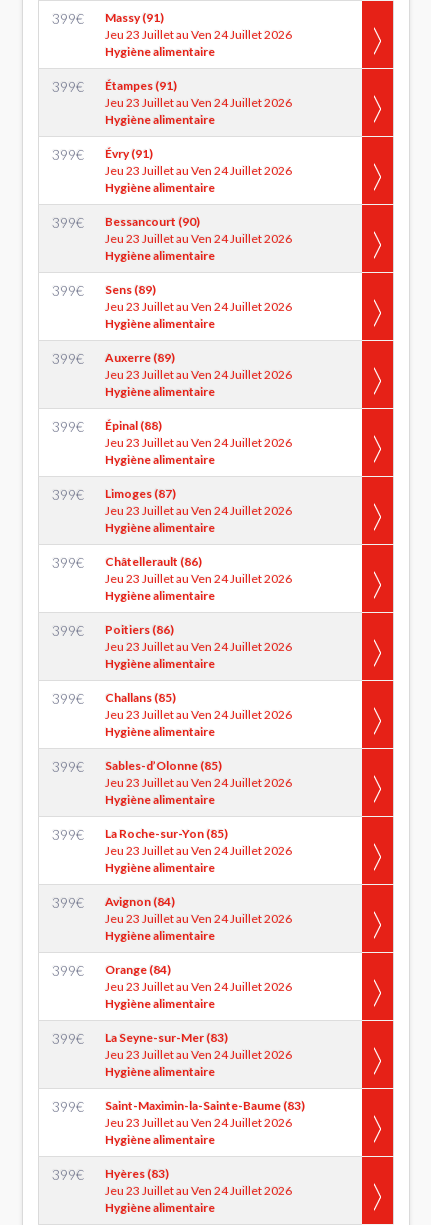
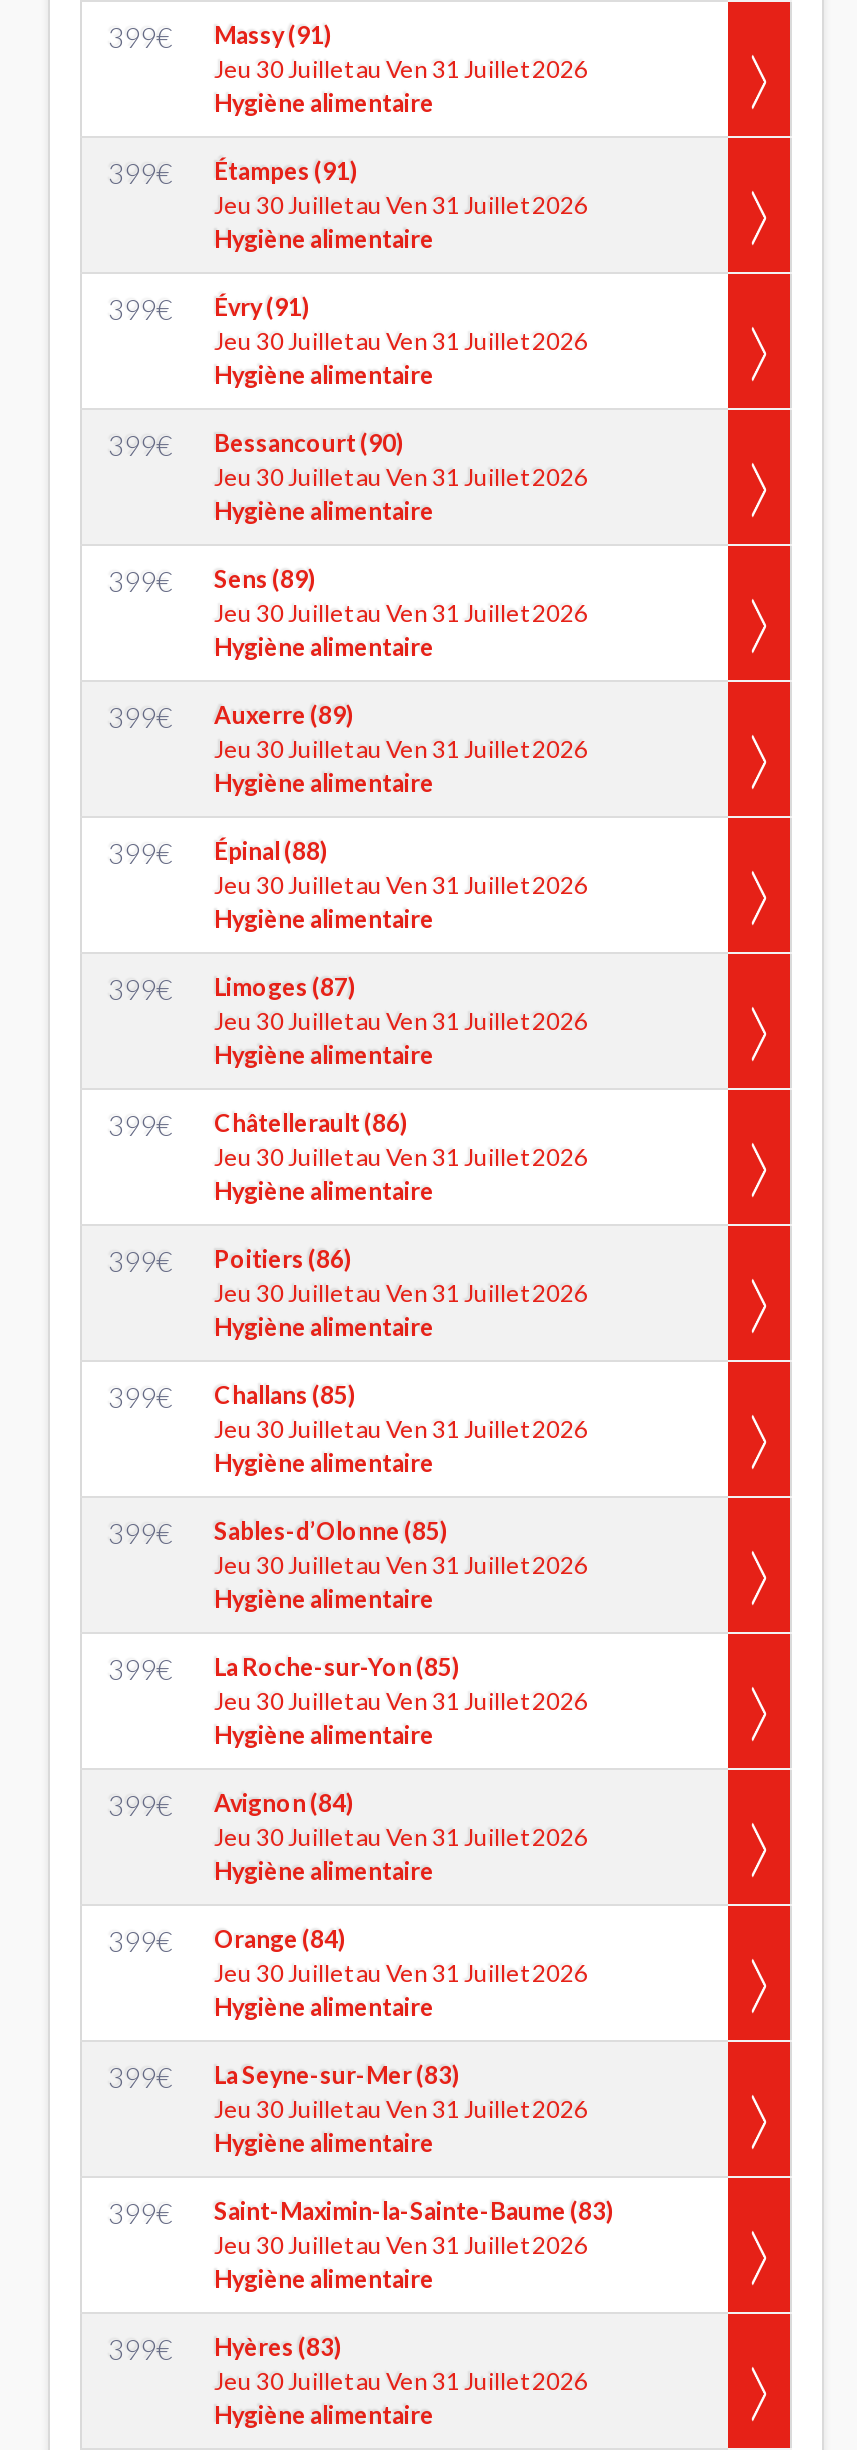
- Jeu 23 Juillet au Ven 24 Juillet 2026
+ Jeu 30 Juillet au Ven 31 Juillet 2026

- Jeu 23 Juillet au Ven 24 Juillet 2026
+ Jeu 30 Juillet au Ven 31 Juillet 2026

- Jeu 23 Juillet au Ven 24 Juillet 2026
+ Jeu 30 Juillet au Ven 31 Juillet 2026

- Jeu 23 Juillet au Ven 24 Juillet 2026
+ Jeu 30 Juillet au Ven 31 Juillet 2026

- Jeu 23 Juillet au Ven 24 Juillet 2026
+ Jeu 30 Juillet au Ven 31 Juillet 2026

- Jeu 23 Juillet au Ven 24 Juillet 2026
+ Jeu 30 Juillet au Ven 31 Juillet 2026

- Jeu 23 Juillet au Ven 24 Juillet 2026
+ Jeu 30 Juillet au Ven 31 Juillet 2026

- Jeu 23 Juillet au Ven 24 Juillet 2026
+ Jeu 30 Juillet au Ven 31 Juillet 2026

- Jeu 23 Juillet au Ven 24 Juillet 2026
+ Jeu 30 Juillet au Ven 31 Juillet 2026

- Jeu 23 Juillet au Ven 24 Juillet 2026
+ Jeu 30 Juillet au Ven 31 Juillet 2026

- Jeu 23 Juillet au Ven 24 Juillet 2026
+ Jeu 30 Juillet au Ven 31 Juillet 2026

- Jeu 23 Juillet au Ven 24 Juillet 2026
+ Jeu 30 Juillet au Ven 31 Juillet 2026

- Jeu 23 Juillet au Ven 24 Juillet 2026
+ Jeu 30 Juillet au Ven 31 Juillet 2026

- Jeu 23 Juillet au Ven 24 Juillet 2026
+ Jeu 30 Juillet au Ven 31 Juillet 2026

- Jeu 23 Juillet au Ven 24 Juillet 2026
+ Jeu 30 Juillet au Ven 31 Juillet 2026

- Jeu 23 Juillet au Ven 24 Juillet 2026
+ Jeu 30 Juillet au Ven 31 Juillet 2026

- Jeu 23 Juillet au Ven 24 Juillet 2026
+ Jeu 30 Juillet au Ven 31 Juillet 2026

- Jeu 23 Juillet au Ven 24 Juillet 2026
+ Jeu 30 Juillet au Ven 31 Juillet 2026
